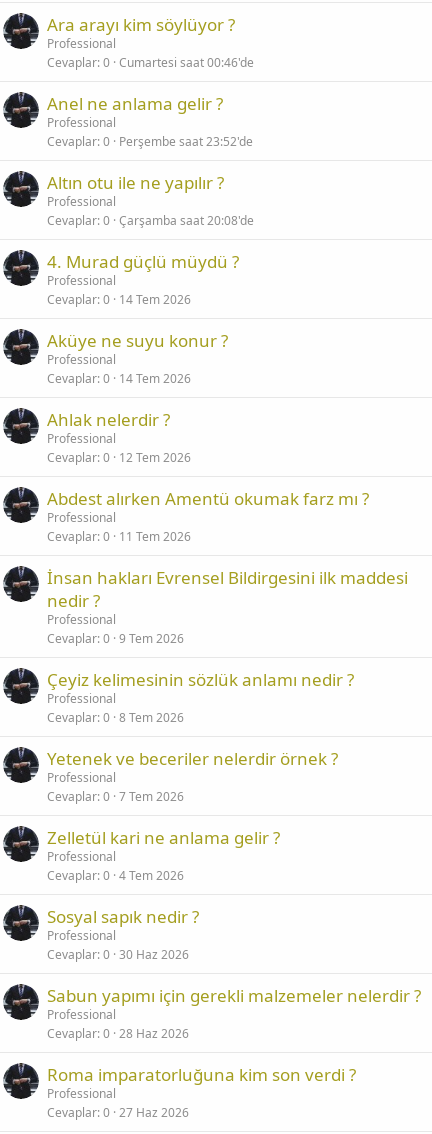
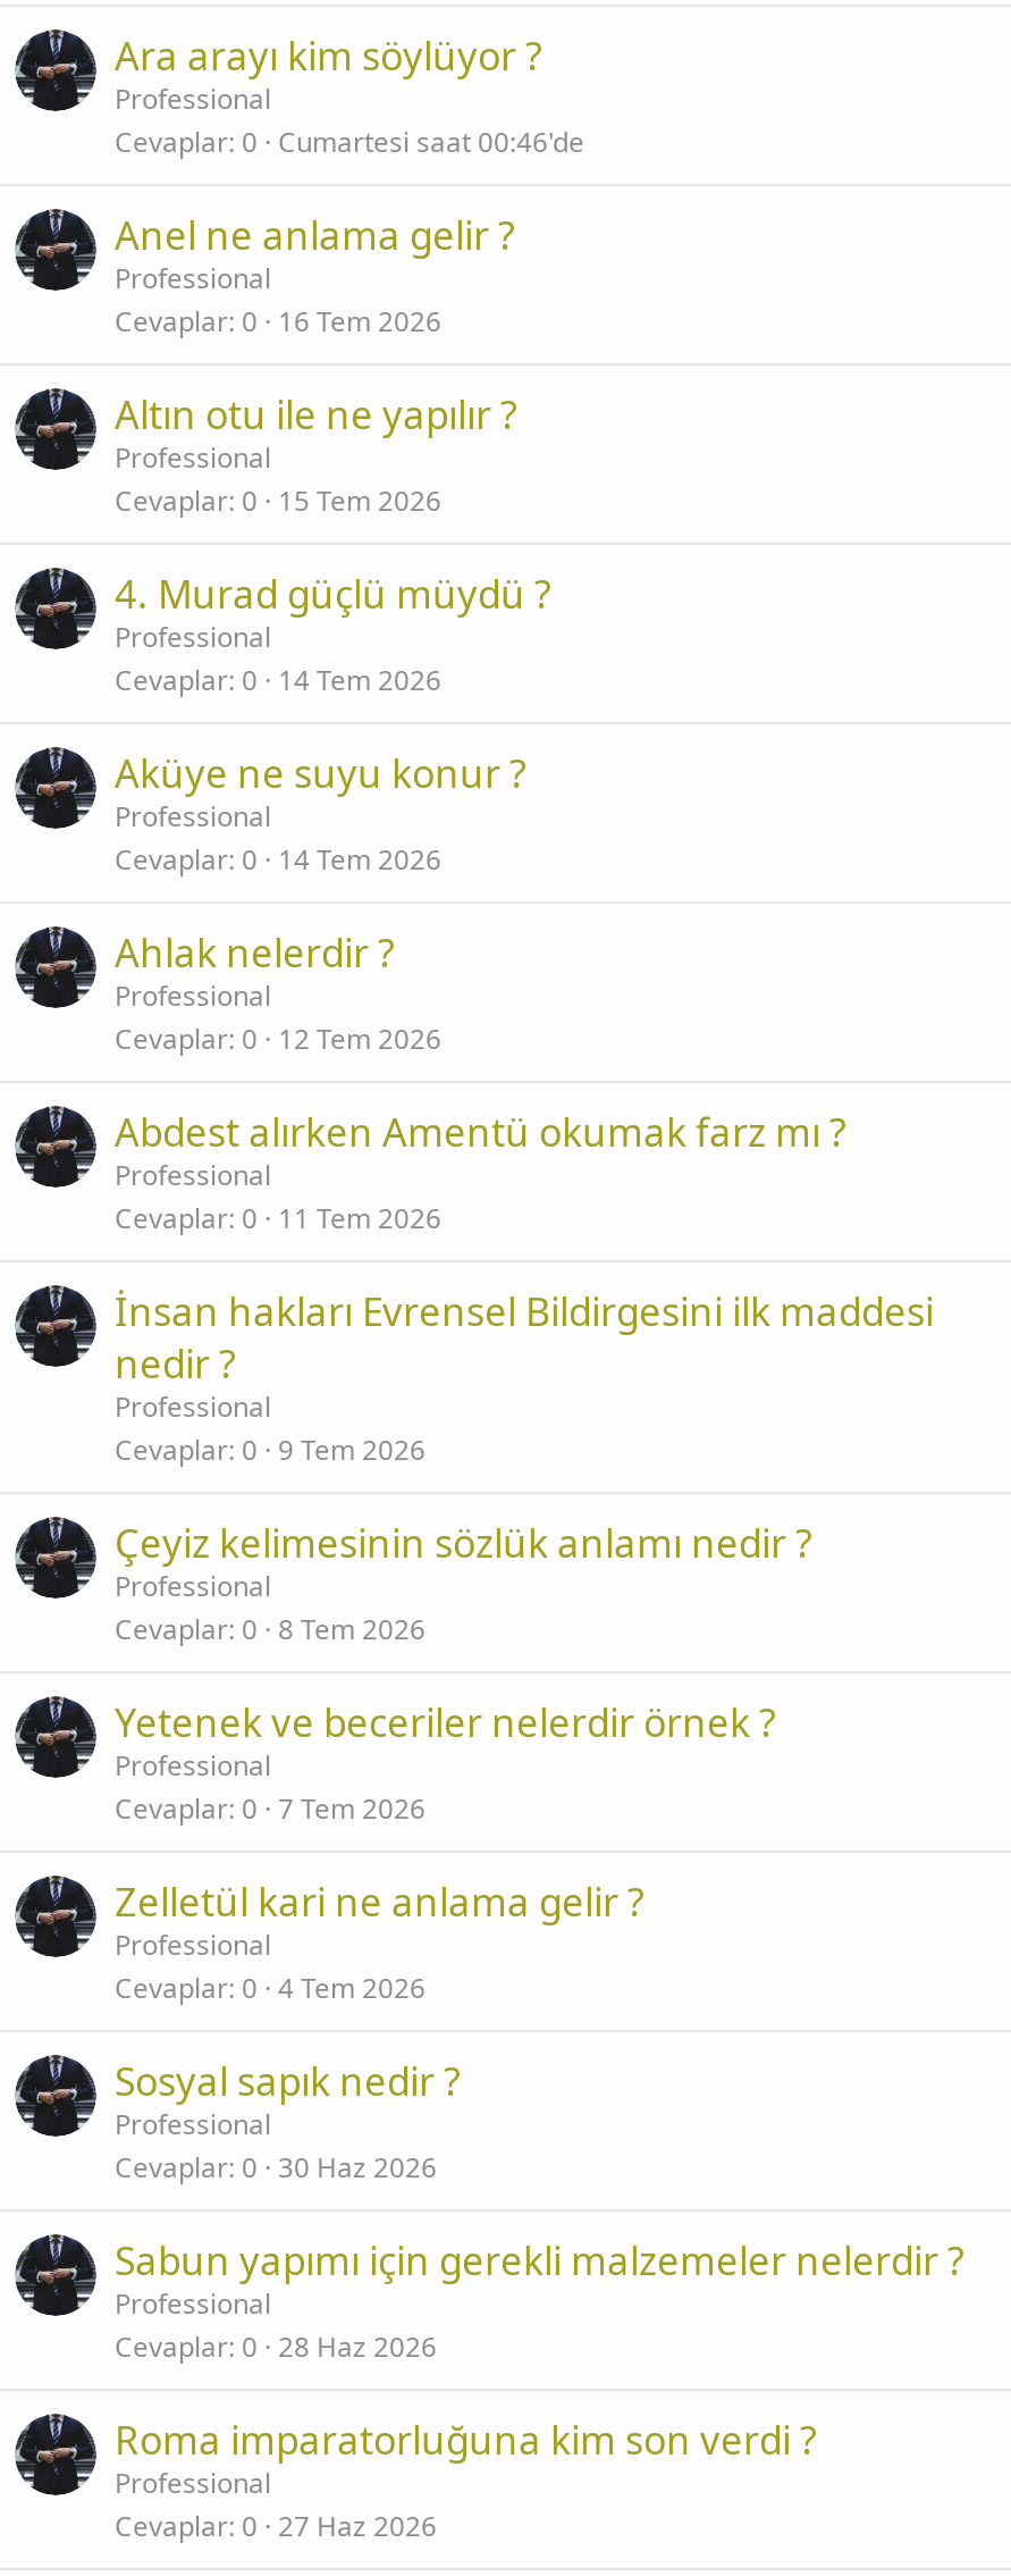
- Cevaplar 0 Perşembe saat 23:52'de
+ Cevaplar 0 16 Tem 2026

- Cevaplar 0 Çarşamba saat 20:08'de
+ Cevaplar 0 15 Tem 2026
